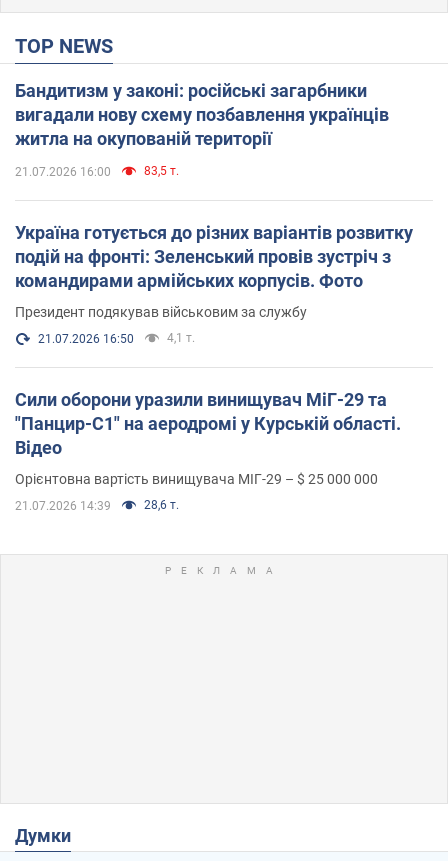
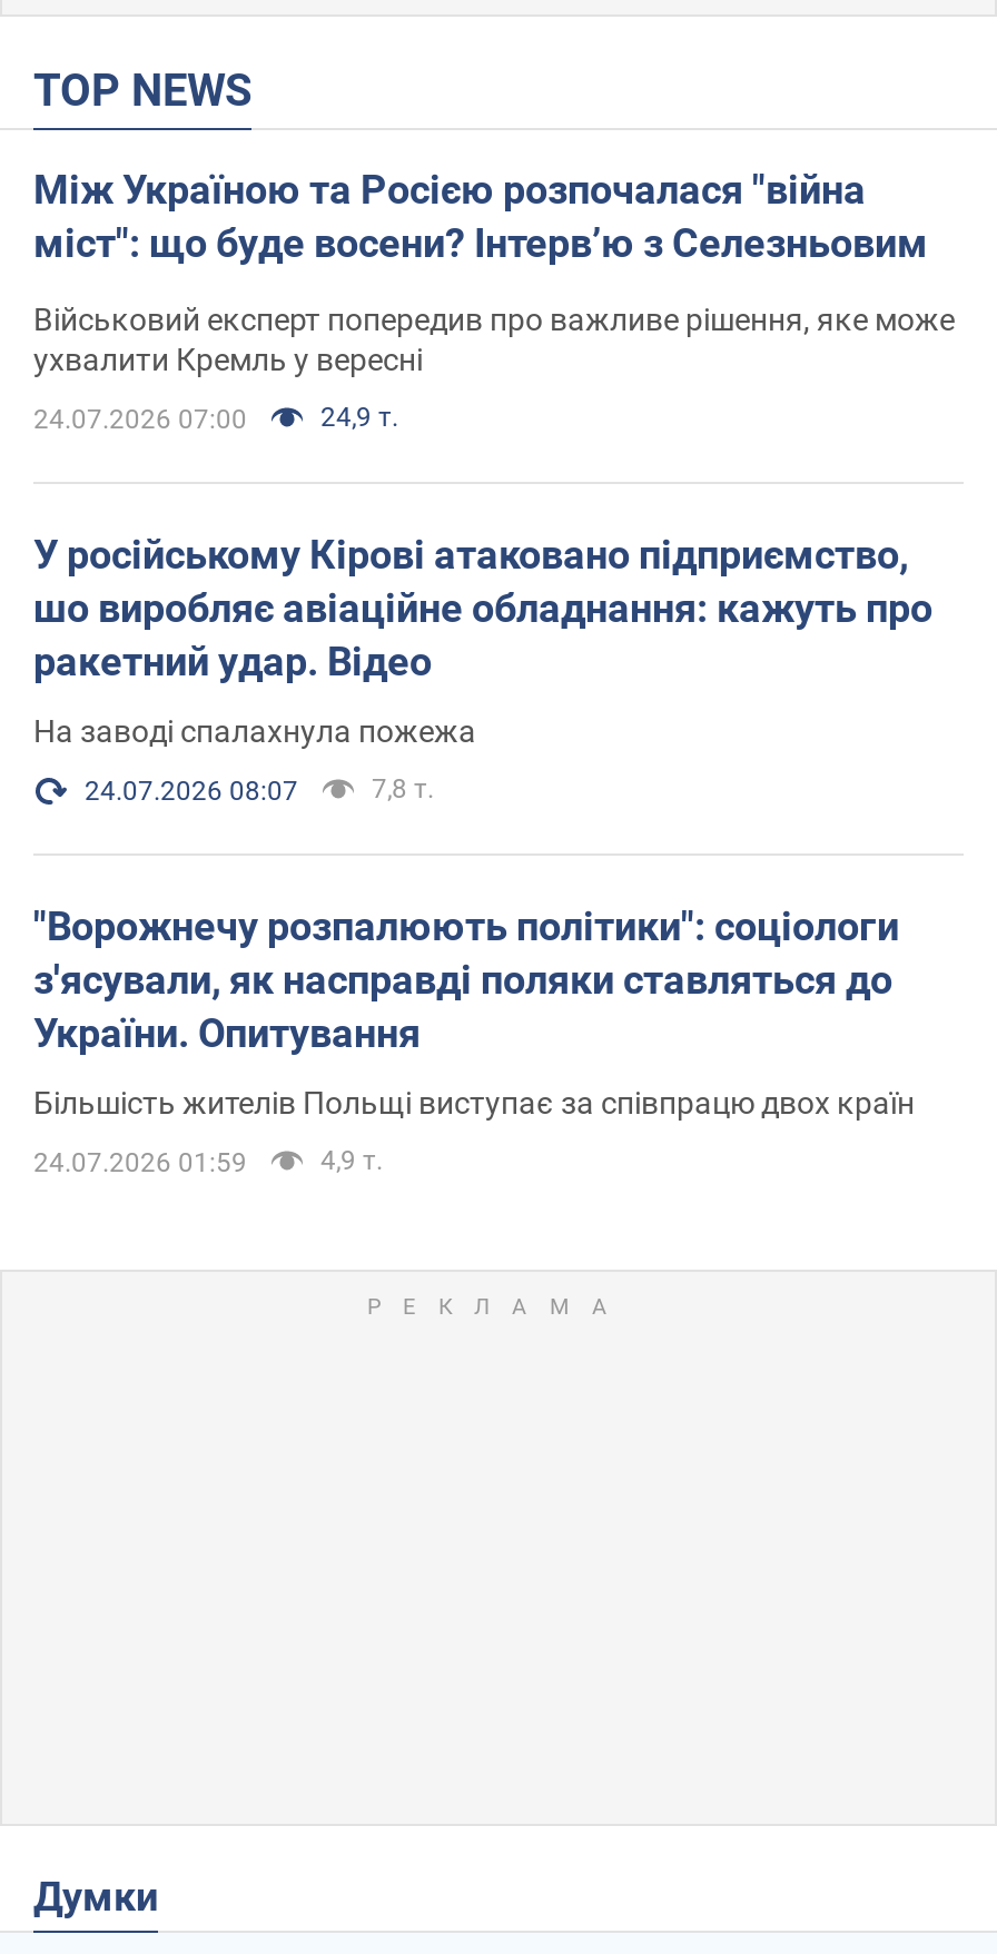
- Бандитизм у законі: російські загарбники
- вигадали нову схему позбавлення українців
- житла на окупованій території
- 21.07.2026 16:00
- 83,5 т.
- Україна готується до різних варіантів розвитку
- подій на фронті: Зеленський провів зустріч з
- командирами армійських корпусів. Фото
- Президент подякував військовим за службу
- 21.07.2026 16:50
- 4,1 т.
- Сили оборони уразили винищувач МіГ-29 та
- "Панцир-С1" на аеродромі у Курській області.
- Відео
- Орієнтовна вартість винищувача МІГ-29 – $ 25 000 000
- 21.07.2026 14:39
- 28,6 т.
+ Між Україною та Росією розпочалася "війна
+ міст": що буде восени? Інтерв’ю з Селезньовим
+ Військовий експерт попередив про важливе рішення, яке може
+ ухвалити Кремль у вересні
+ 24.07.2026 07:00
+ 24,9 т.
+ У російському Кірові атаковано підприємство,
+ шо виробляє авіаційне обладнання: кажуть про
+ ракетний удар. Відео
+ На заводі спалахнула пожежа
+ 24.07.2026 08:07
+ 7,8 т.
+ "Ворожнечу розпалюють політики": соціологи
+ з'ясували, як насправді поляки ставляться до
+ України. Опитування
+ Більшість жителів Польщі виступає за співпрацю двох країн
+ 24.07.2026 01:59
+ 4,9 т.
